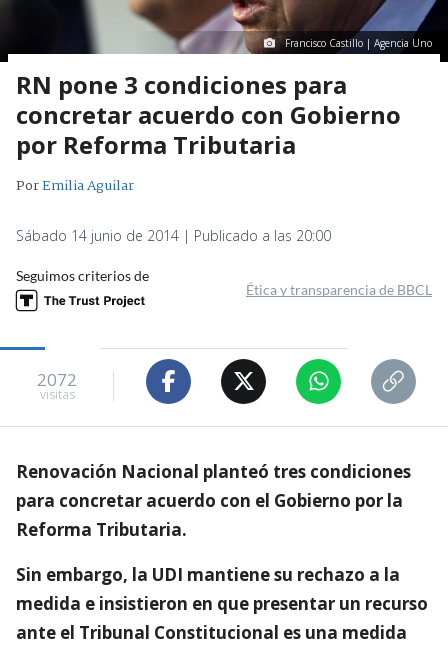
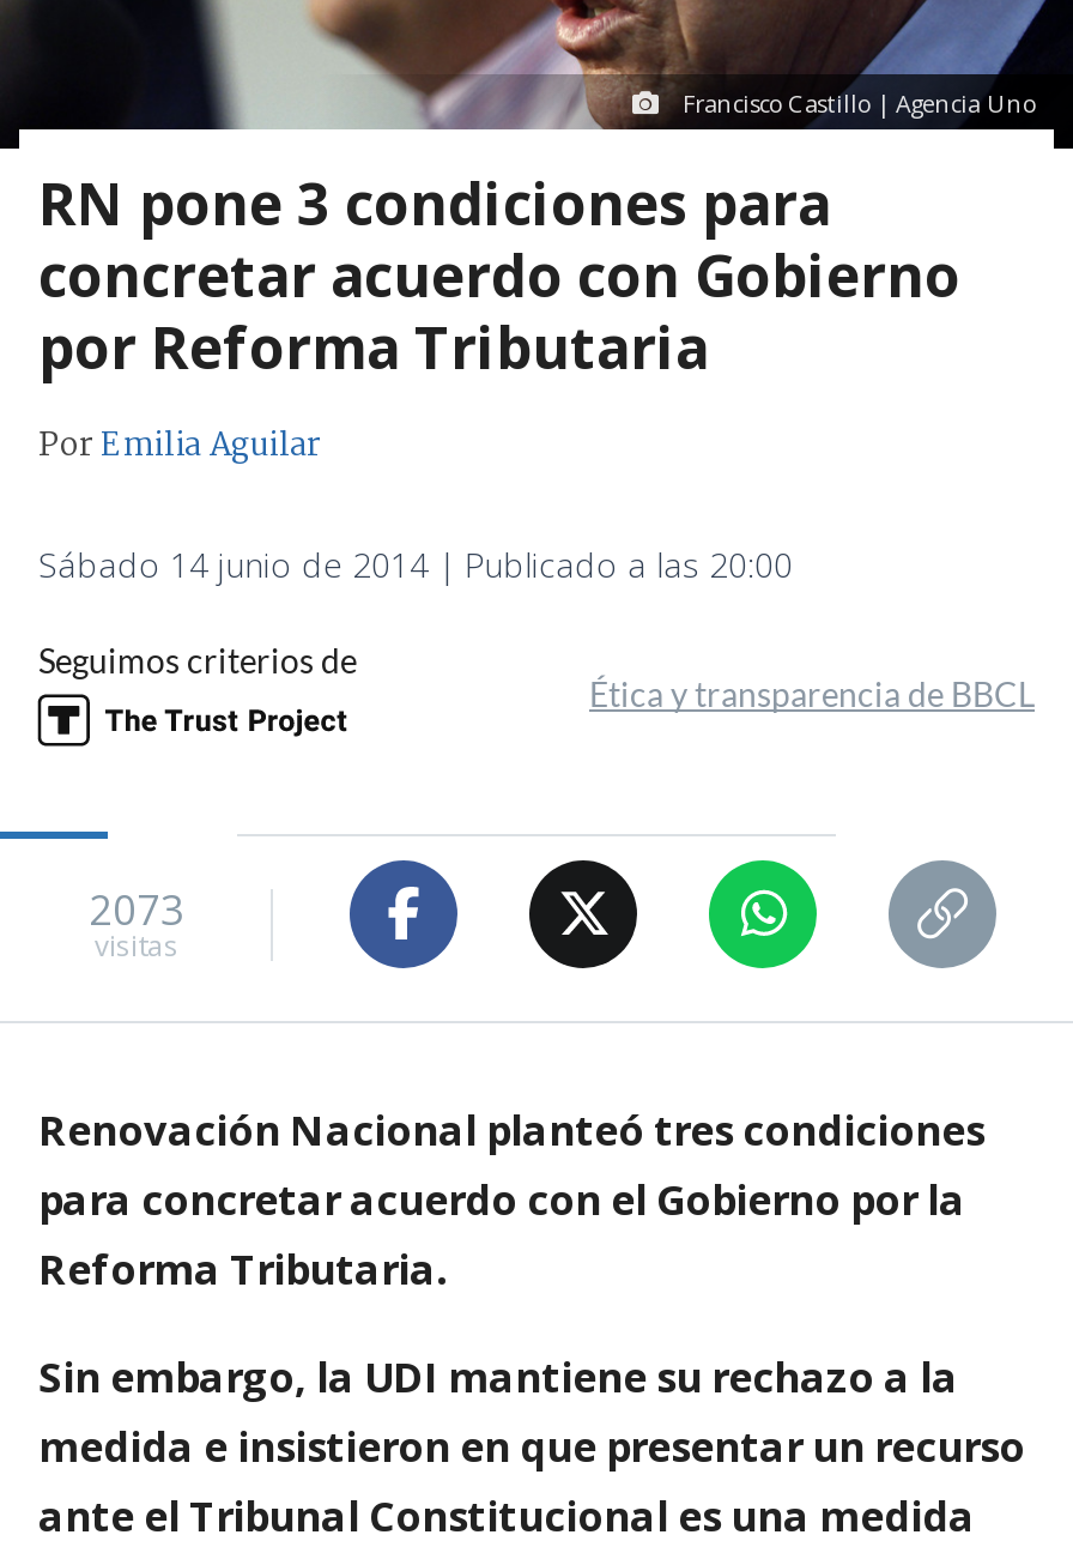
- 2072
+ 2073
